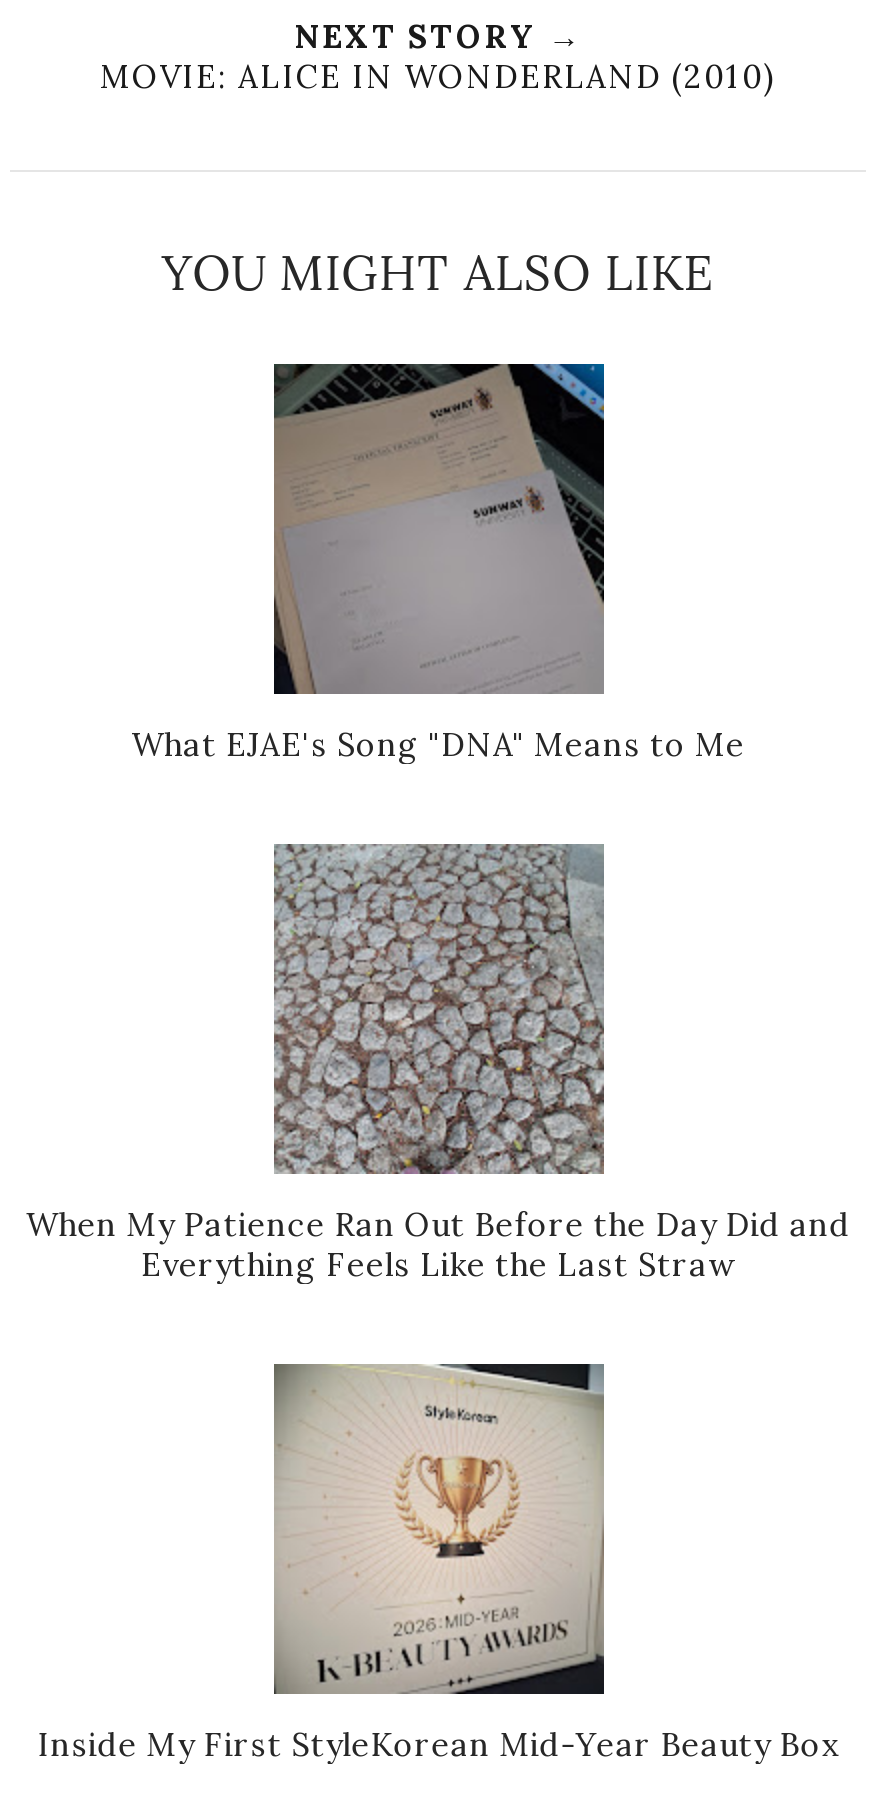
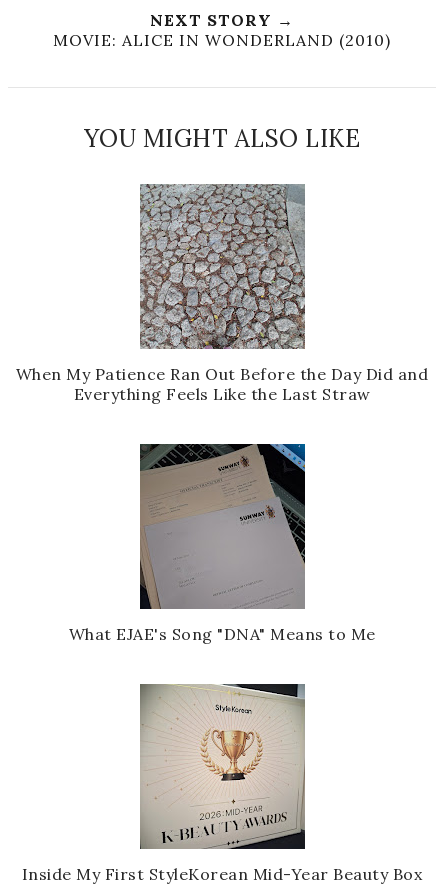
moved down: [image] | What EJAE's Song "DNA" Means to Me

moved up: [image] | When My Patience Ran Out Before the Day Did and | Everything Feels Like the Last Straw
